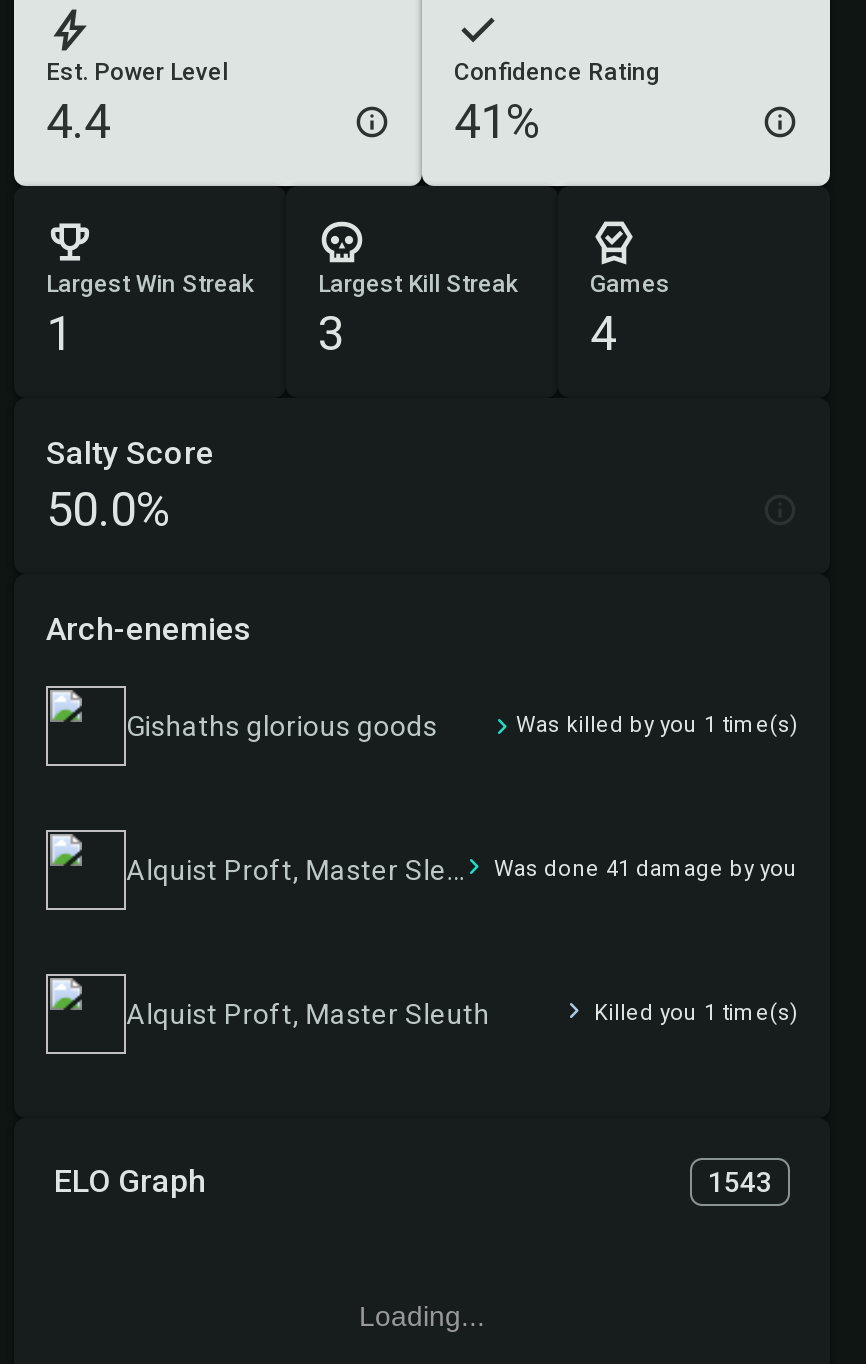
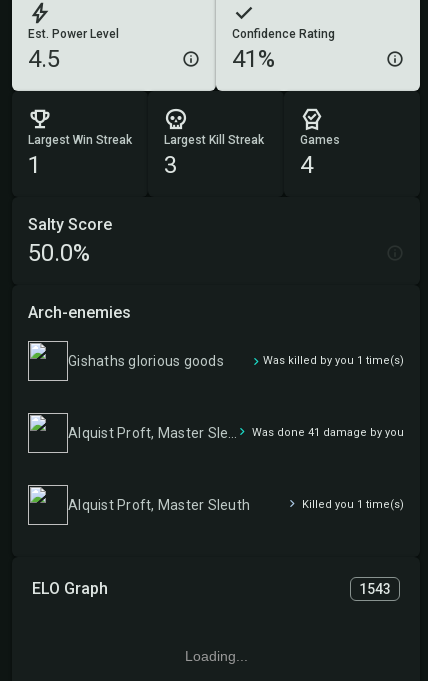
- 4.4
+ 4.5
